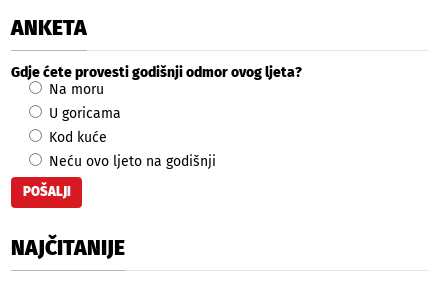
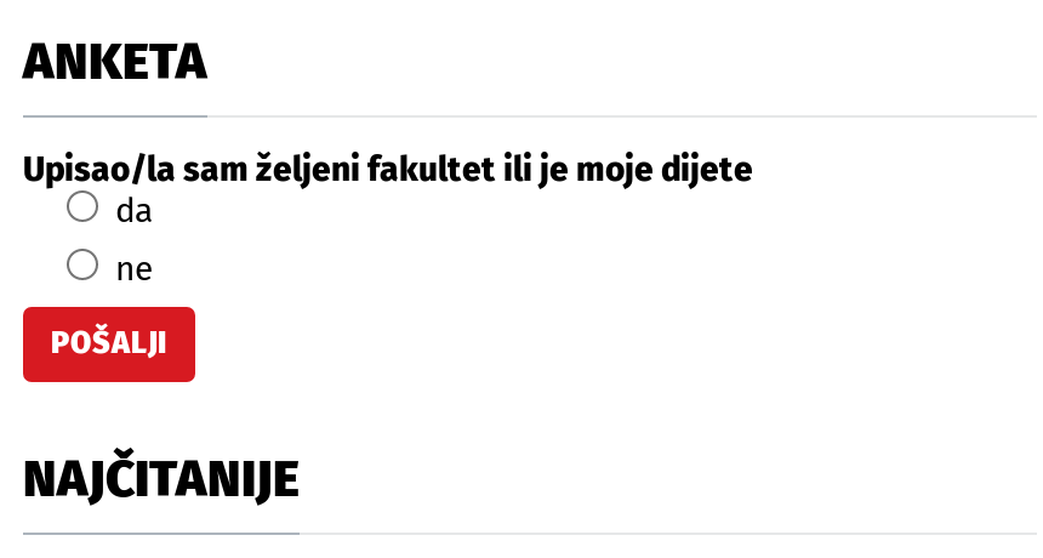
- Gdje ćete provesti godišnji odmor ovog ljeta?
- Na moru
- U goricama
- Kod kuće
- Neću ovo ljeto na godišnji
+ Upisao/la sam željeni fakultet ili je moje dijete
+ da
+ ne
